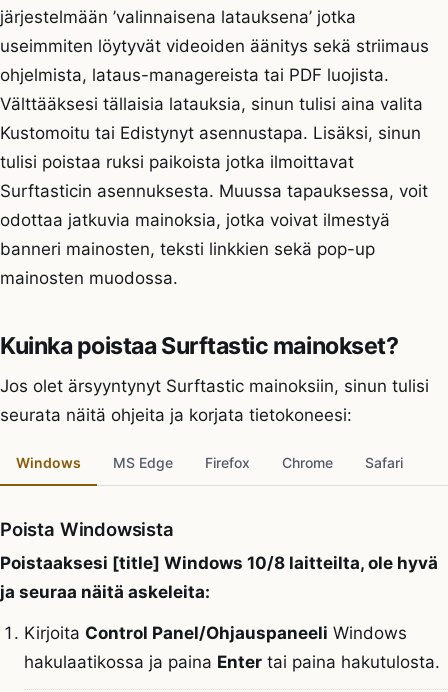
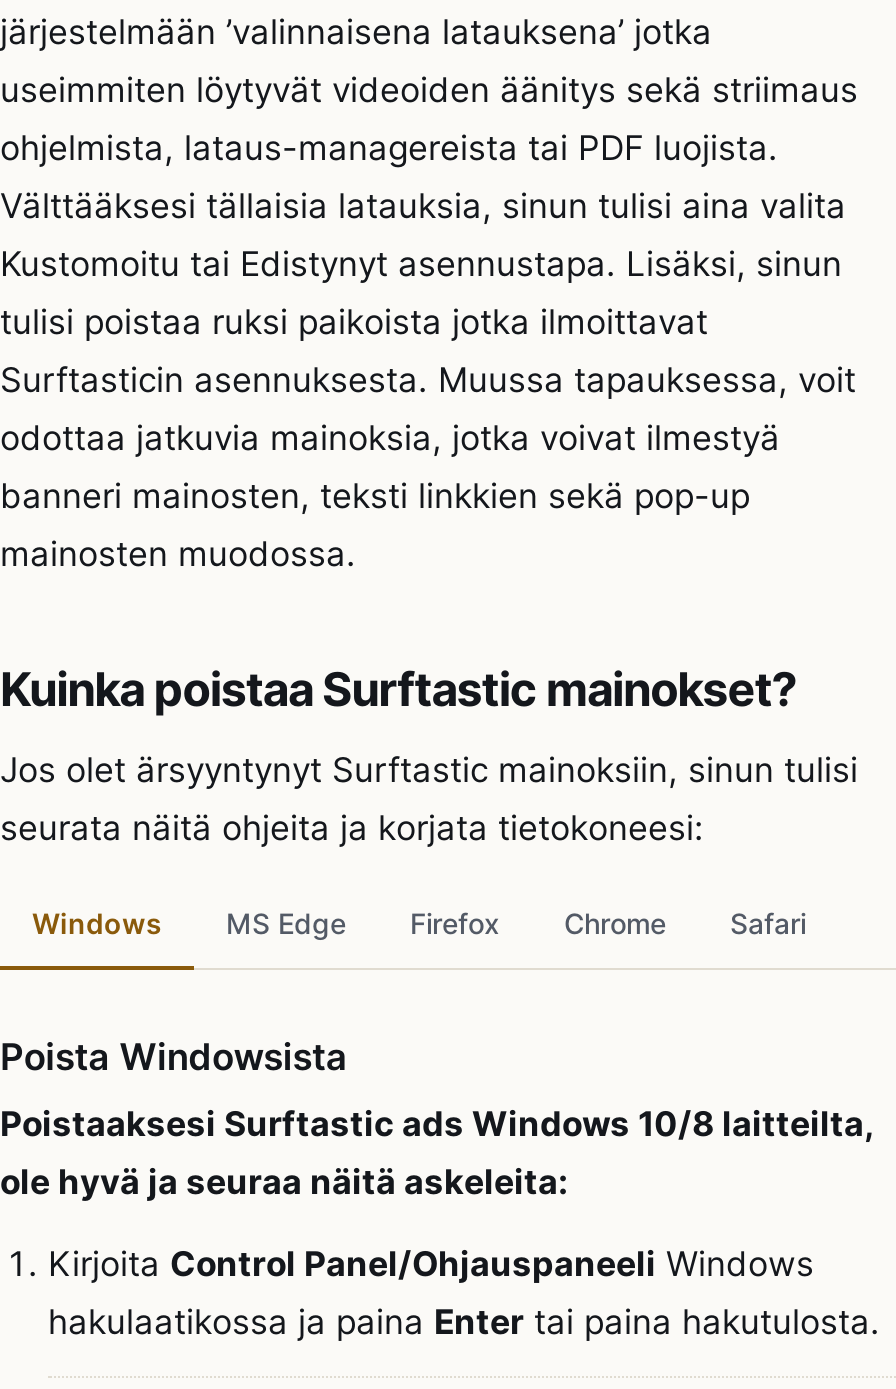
- Poistaaksesi [title] Windows 10/8 laitteilta, ole hyvä
- ja seuraa näitä askeleita:
+ Poistaaksesi Surftastic ads Windows 10/8 laitteilta,
+ ole hyvä ja seuraa näitä askeleita:
